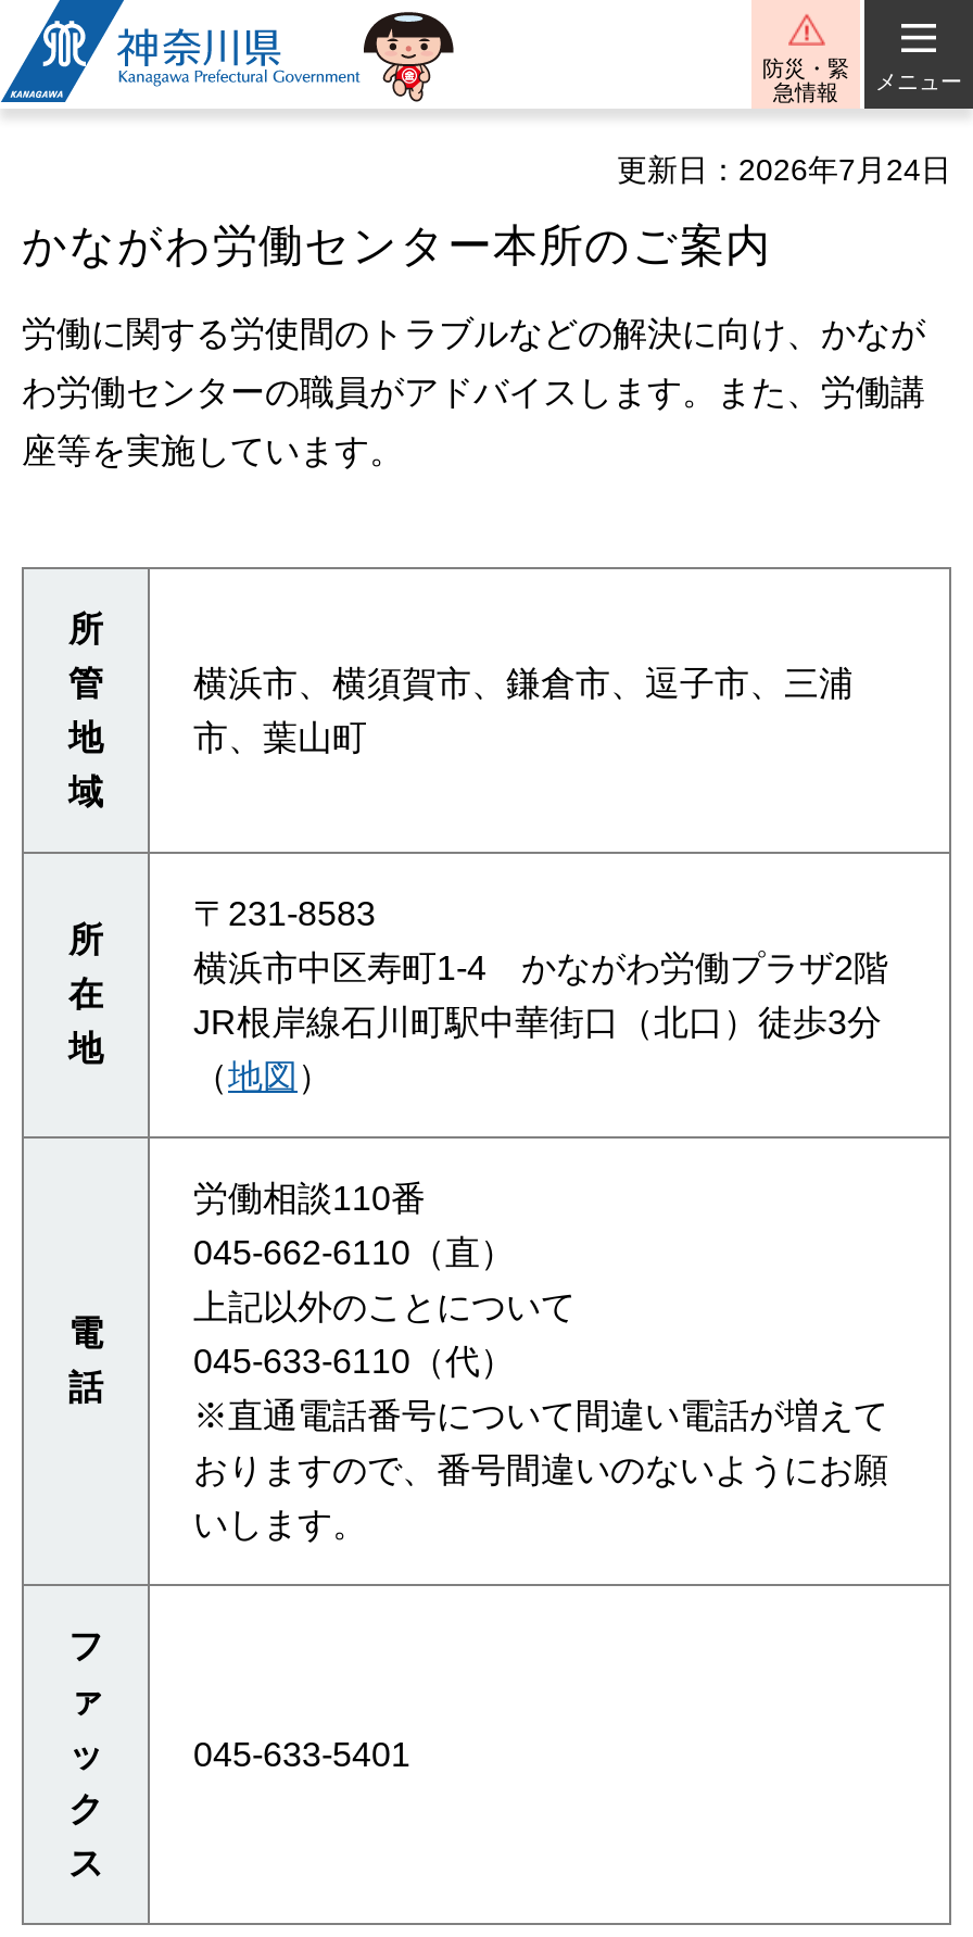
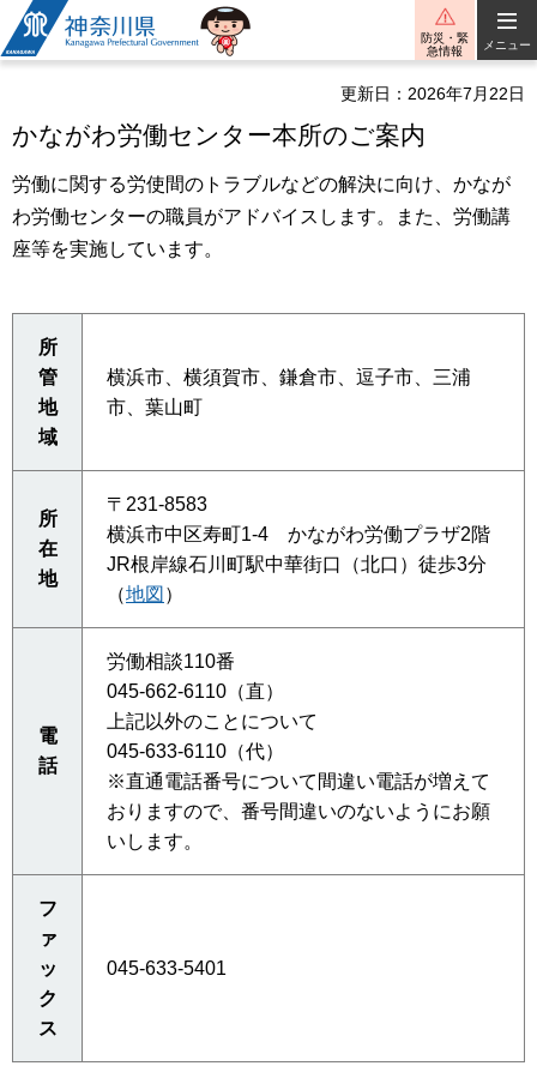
- 更新日：2026年7月24日
+ 更新日：2026年7月22日
